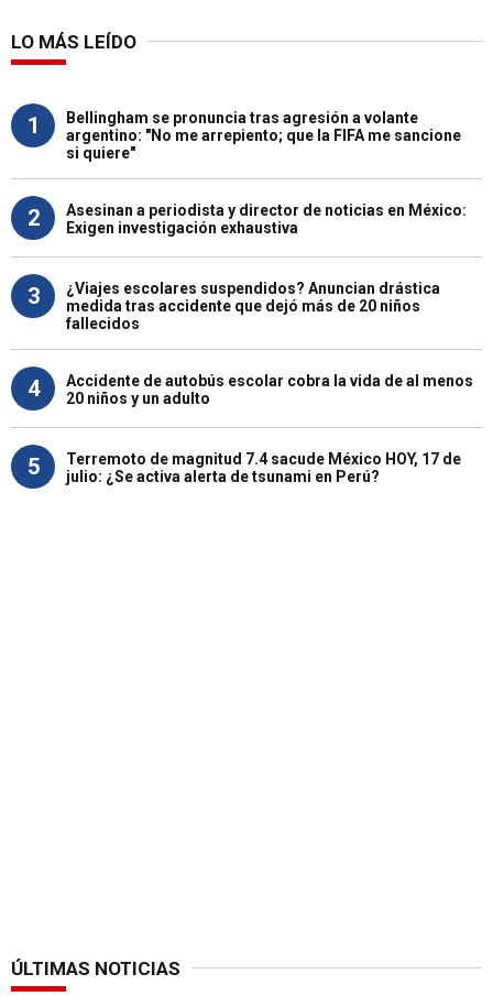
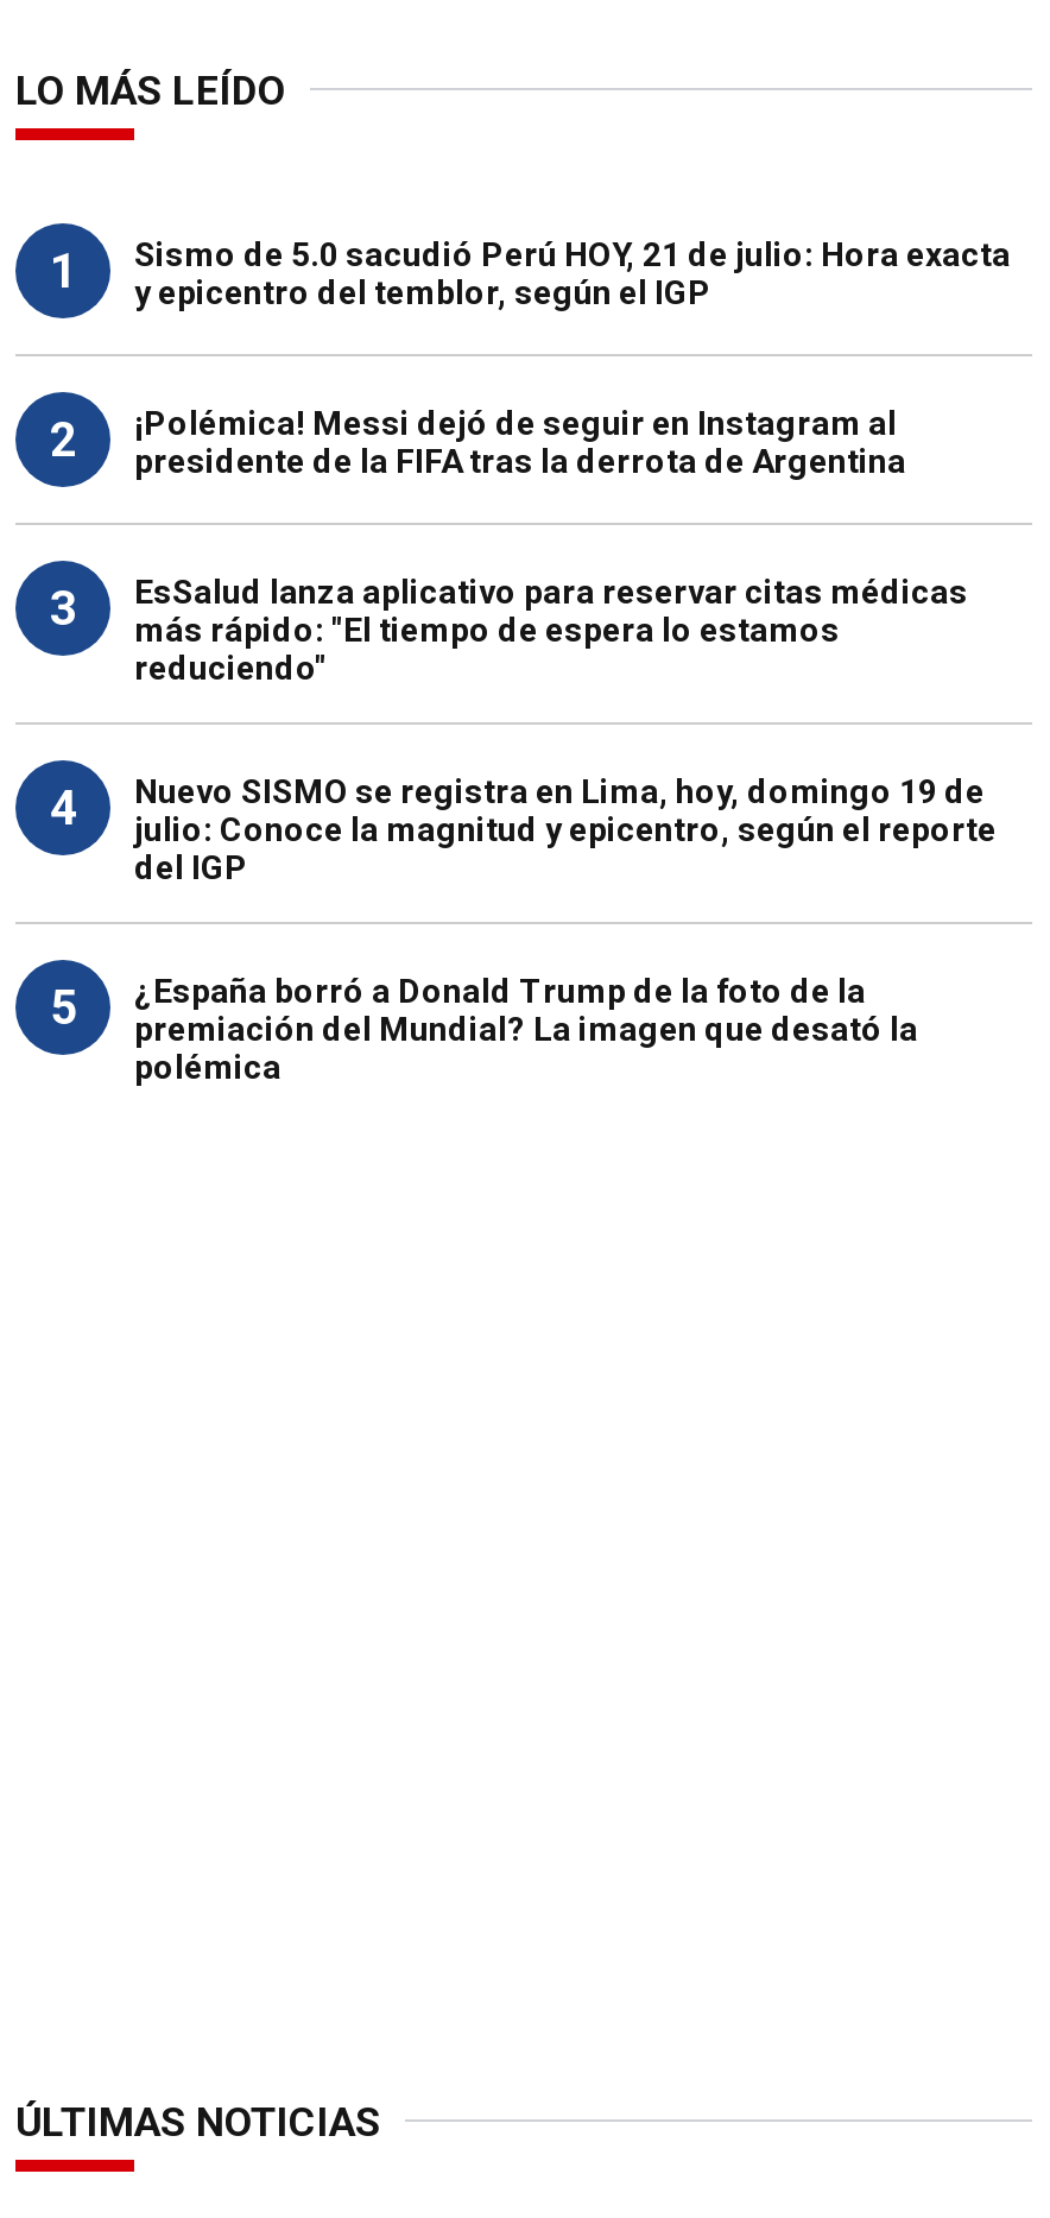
- Bellingham se pronuncia tras agresión a volante
- argentino: "No me arrepiento; que la FIFA me sancione
- si quiere"
+ Sismo de 5.0 sacudió Perú HOY, 21 de julio: Hora exacta
+ y epicentro del temblor, según el IGP

- Asesinan a periodista y director de noticias en México:
- Exigen investigación exhaustiva
+ ¡Polémica! Messi dejó de seguir en Instagram al
+ presidente de la FIFA tras la derrota de Argentina

- ¿Viajes escolares suspendidos? Anuncian drástica
- medida tras accidente que dejó más de 20 niños
- fallecidos
+ EsSalud lanza aplicativo para reservar citas médicas
+ más rápido: "El tiempo de espera lo estamos
+ reduciendo"

- Accidente de autobús escolar cobra la vida de al menos
- 20 niños y un adulto
+ Nuevo SISMO se registra en Lima, hoy, domingo 19 de
+ julio: Conoce la magnitud y epicentro, según el reporte
+ del IGP

- Terremoto de magnitud 7.4 sacude México HOY, 17 de
- julio: ¿Se activa alerta de tsunami en Perú?
+ ¿España borró a Donald Trump de la foto de la
+ premiación del Mundial? La imagen que desató la
+ polémica
